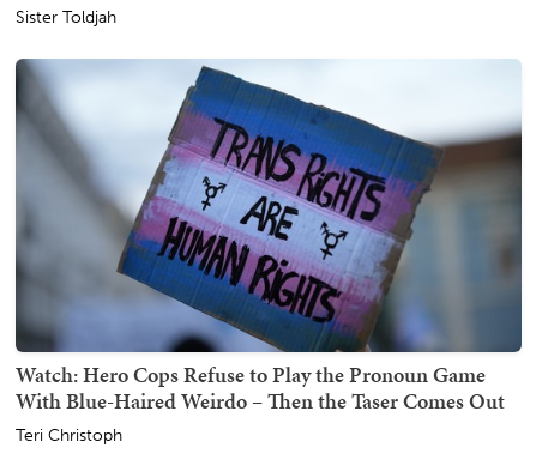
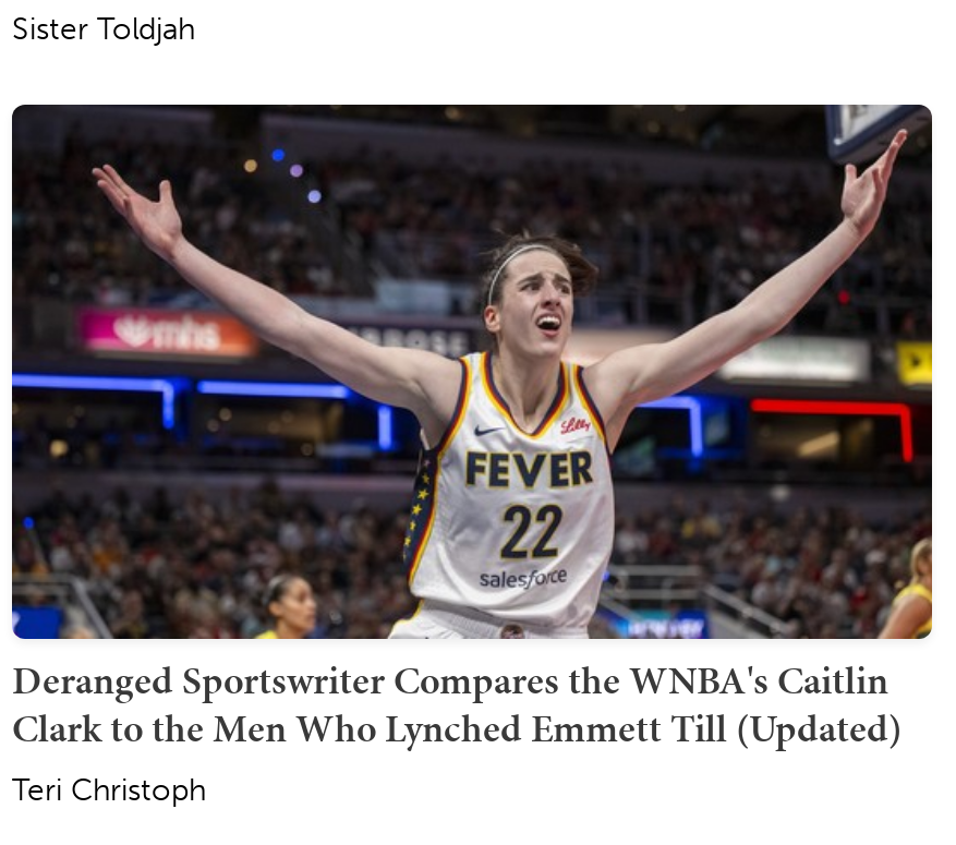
- [image]
- Watch: Hero Cops Refuse to Play the Pronoun Game
- With Blue-Haired Weirdo – Then the Taser Comes Out
+ [image]
+ Deranged Sportswriter Compares the WNBA's Caitlin
+ Clark to the Men Who Lynched Emmett Till (Updated)
